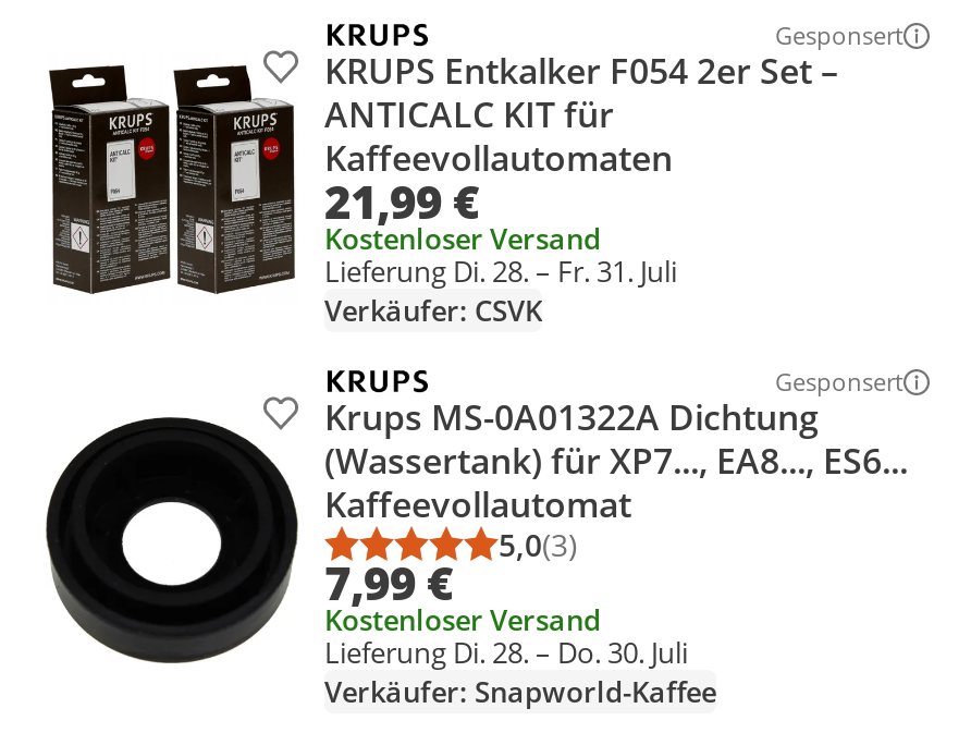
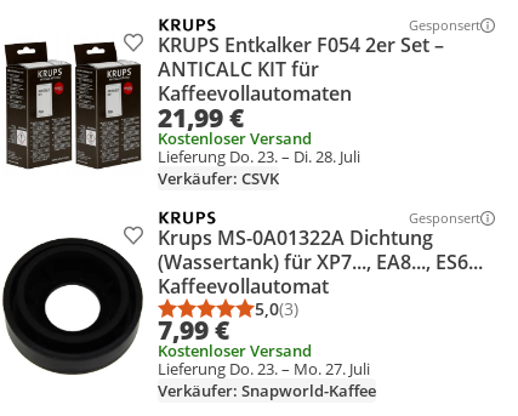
- Lieferung Di. 28. – Fr. 31. Juli
+ Lieferung Do. 23. – Di. 28. Juli

- Lieferung Di. 28. – Do. 30. Juli
+ Lieferung Do. 23. – Mo. 27. Juli
